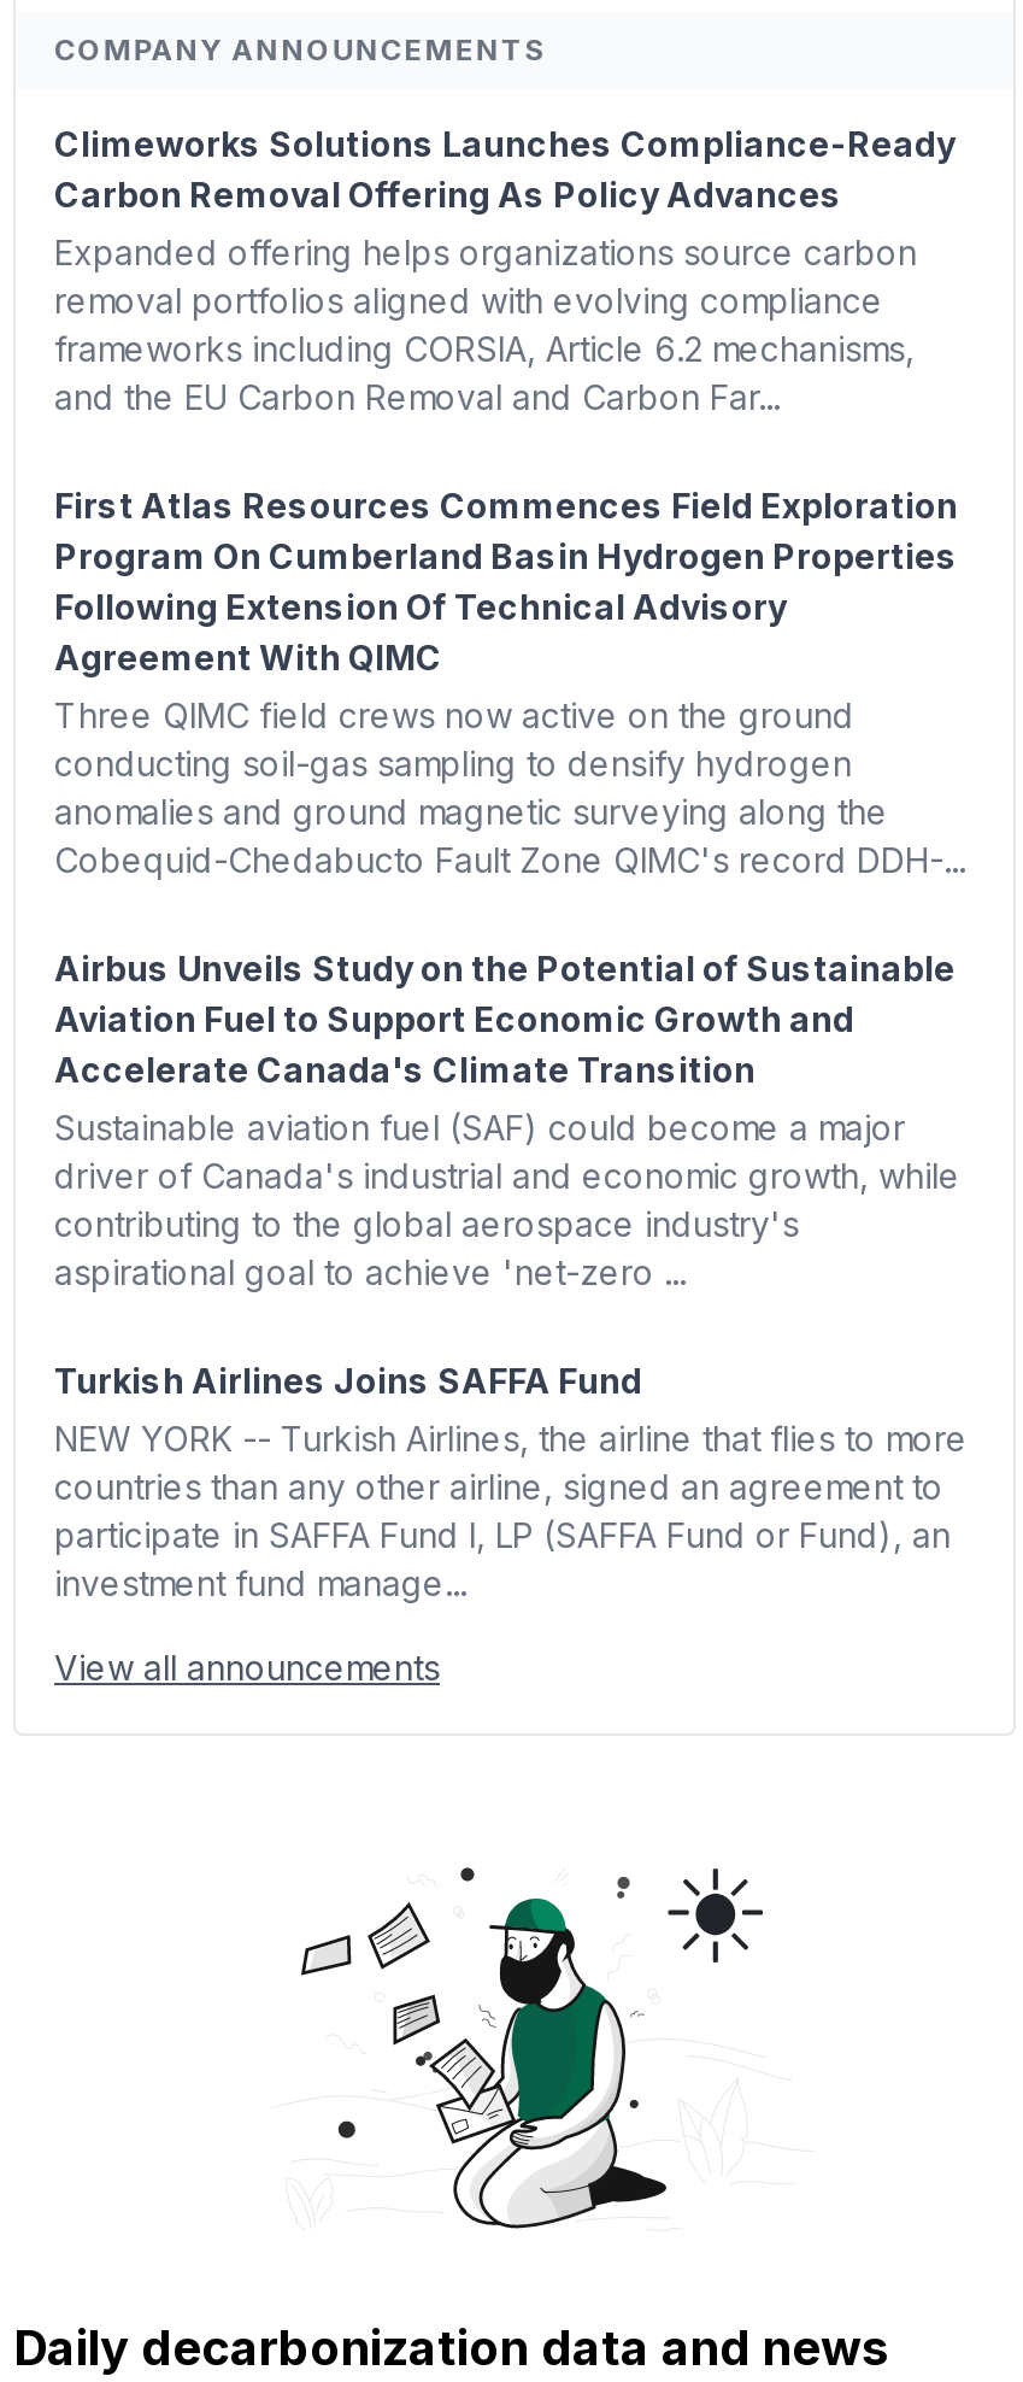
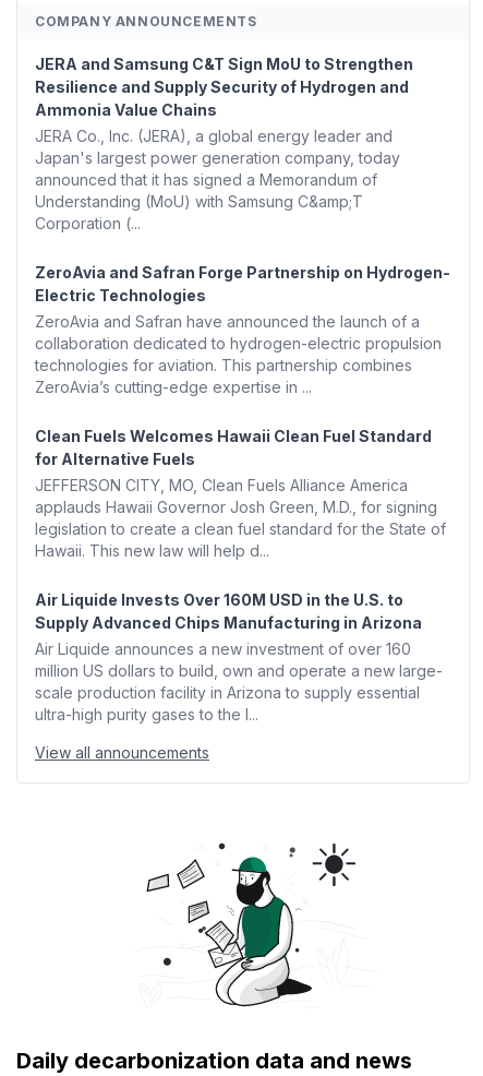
- Climeworks Solutions Launches Compliance-Ready
- Carbon Removal Offering As Policy Advances
- Expanded offering helps organizations source carbon
- removal portfolios aligned with evolving compliance
- frameworks including CORSIA, Article 6.2 mechanisms,
- and the EU Carbon Removal and Carbon Far...
+ JERA and Samsung C&T Sign MoU to Strengthen
+ Resilience and Supply Security of Hydrogen and
+ Ammonia Value Chains
+ JERA Co., Inc. (JERA), a global energy leader and
+ Japan's largest power generation company, today
+ announced that it has signed a Memorandum of
+ Understanding (MoU) with Samsung C&amp;T
+ Corporation (...

- First Atlas Resources Commences Field Exploration
- Program On Cumberland Basin Hydrogen Properties
- Following Extension Of Technical Advisory
- Agreement With QIMC
- Three QIMC field crews now active on the ground
- conducting soil-gas sampling to densify hydrogen
- anomalies and ground magnetic surveying along the
- Cobequid-Chedabucto Fault Zone QIMC's record DDH-...
+ ZeroAvia and Safran Forge Partnership on Hydrogen-
+ Electric Technologies
+ ZeroAvia and Safran have announced the launch of a
+ collaboration dedicated to hydrogen-electric propulsion
+ technologies for aviation. This partnership combines
+ ZeroAvia’s cutting-edge expertise in ...

- Airbus Unveils Study on the Potential of Sustainable
- Aviation Fuel to Support Economic Growth and
- Accelerate Canada's Climate Transition
- Sustainable aviation fuel (SAF) could become a major
- driver of Canada's industrial and economic growth, while
- contributing to the global aerospace industry's
- aspirational goal to achieve 'net-zero ...
+ Clean Fuels Welcomes Hawaii Clean Fuel Standard
+ for Alternative Fuels
+ JEFFERSON CITY, MO, Clean Fuels Alliance America
+ applauds Hawaii Governor Josh Green, M.D., for signing
+ legislation to create a clean fuel standard for the State of
+ Hawaii. This new law will help d...

- Turkish Airlines Joins SAFFA Fund
- NEW YORK -- Turkish Airlines, the airline that flies to more
- countries than any other airline, signed an agreement to
- participate in SAFFA Fund I, LP (SAFFA Fund or Fund), an
- investment fund manage...
+ Air Liquide Invests Over 160M USD in the U.S. to
+ Supply Advanced Chips Manufacturing in Arizona
+ Air Liquide announces a new investment of over 160
+ million US dollars to build, own and operate a new large-
+ scale production facility in Arizona to supply essential
+ ultra-high purity gases to the l...
